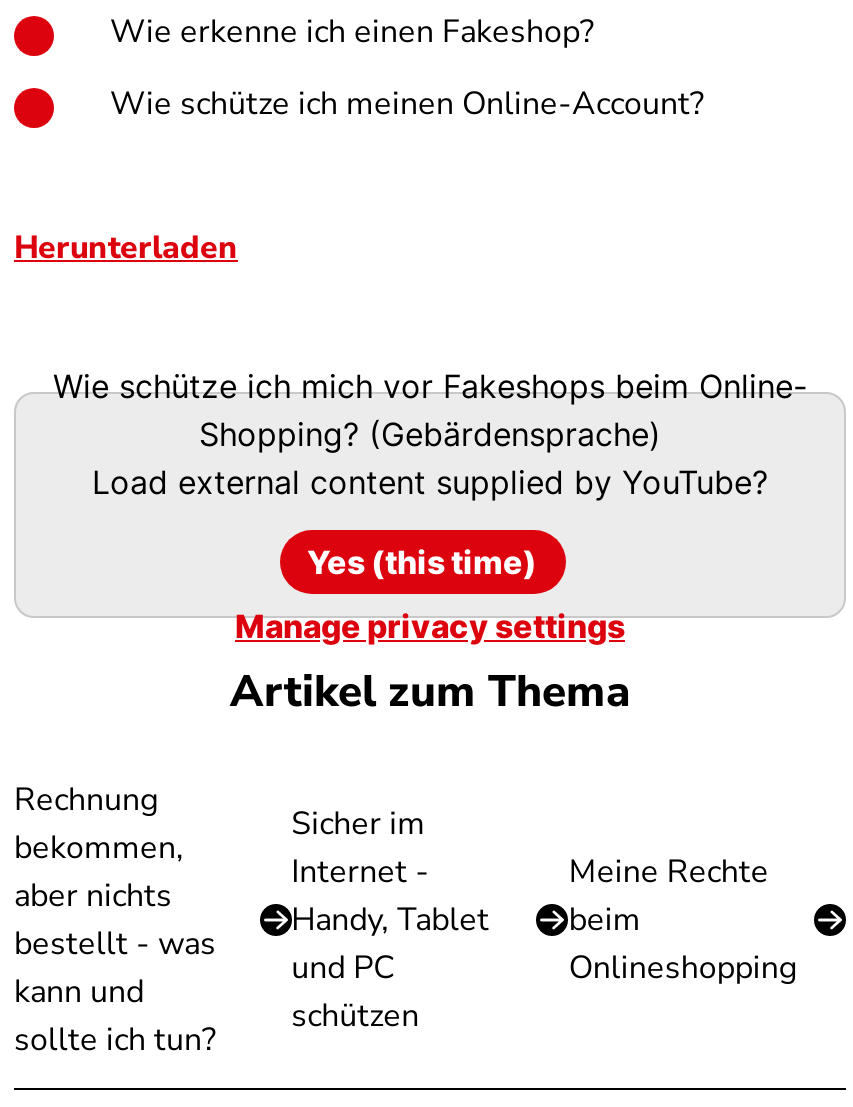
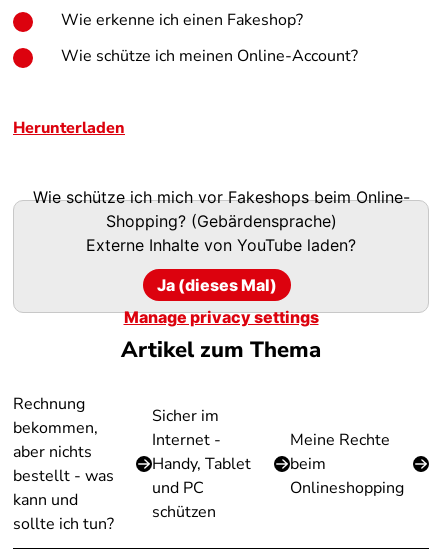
- Load external content supplied by YouTube?
+ Externe Inhalte von YouTube laden?

- Yes (this time)
+ Ja (dieses Mal)
